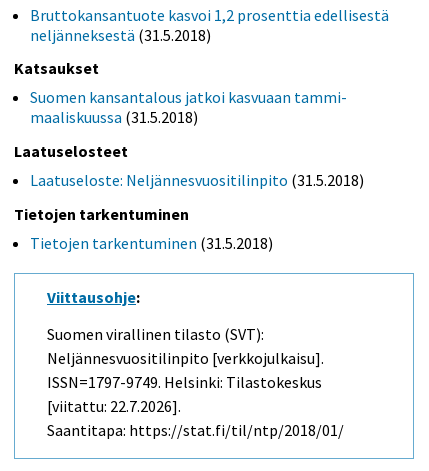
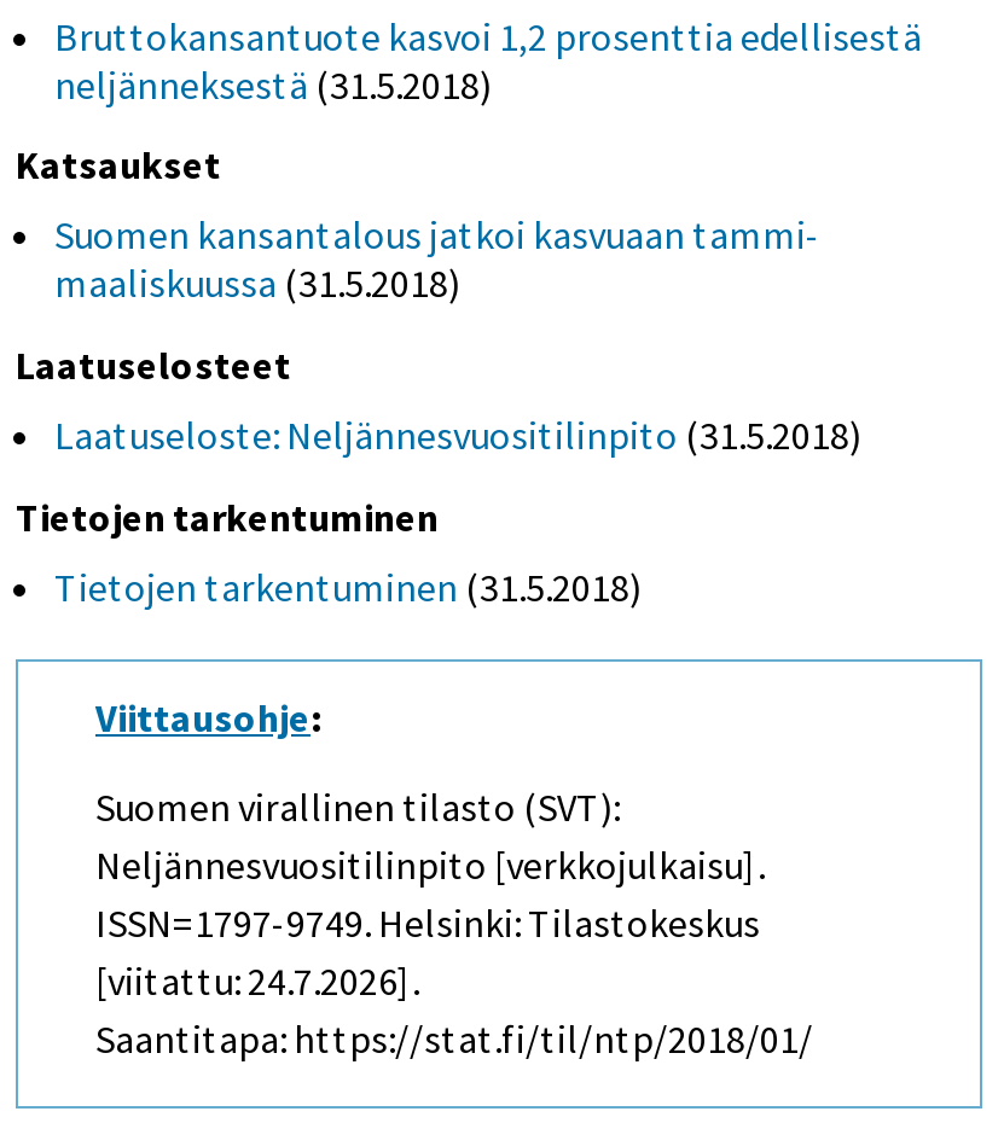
- [viitattu: 22.7.2026].
+ [viitattu: 24.7.2026].
